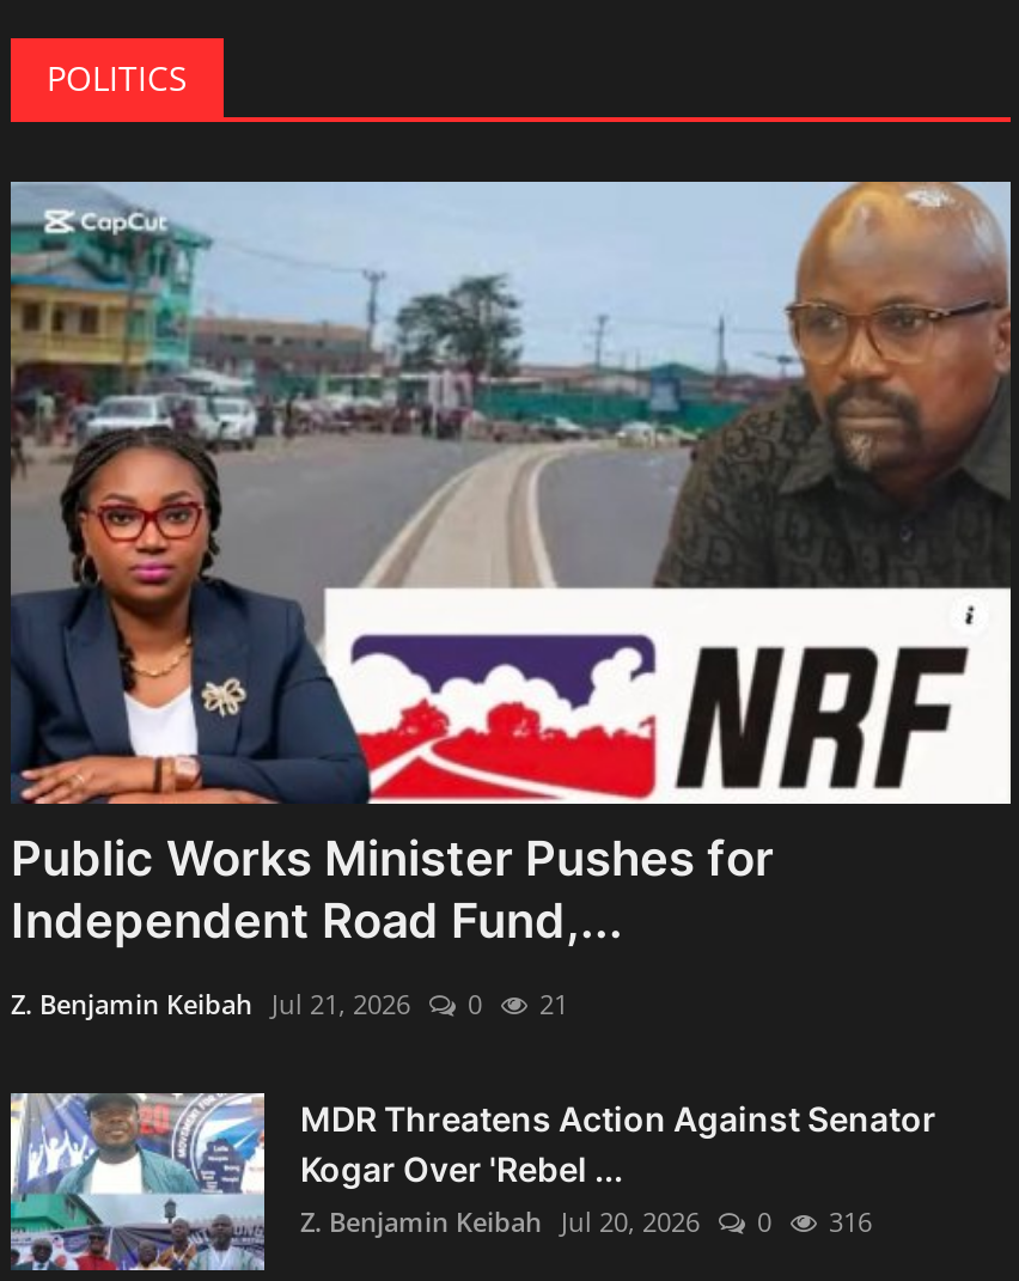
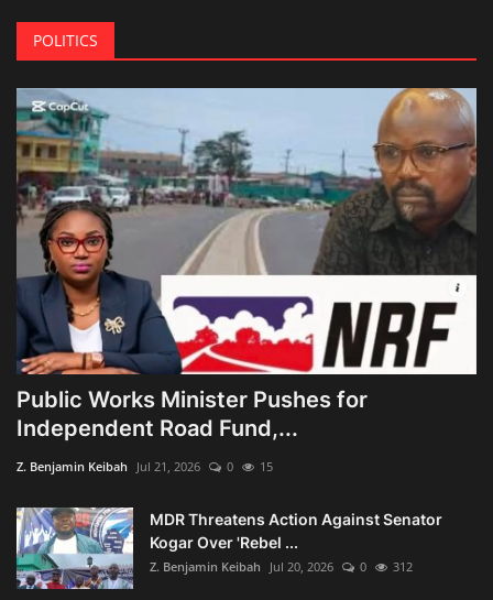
- Z. Benjamin Keibah Jul 21, 2026 0 21
+ Z. Benjamin Keibah Jul 21, 2026 0 15

- Z. Benjamin Keibah Jul 20, 2026 0 316
+ Z. Benjamin Keibah Jul 20, 2026 0 312
